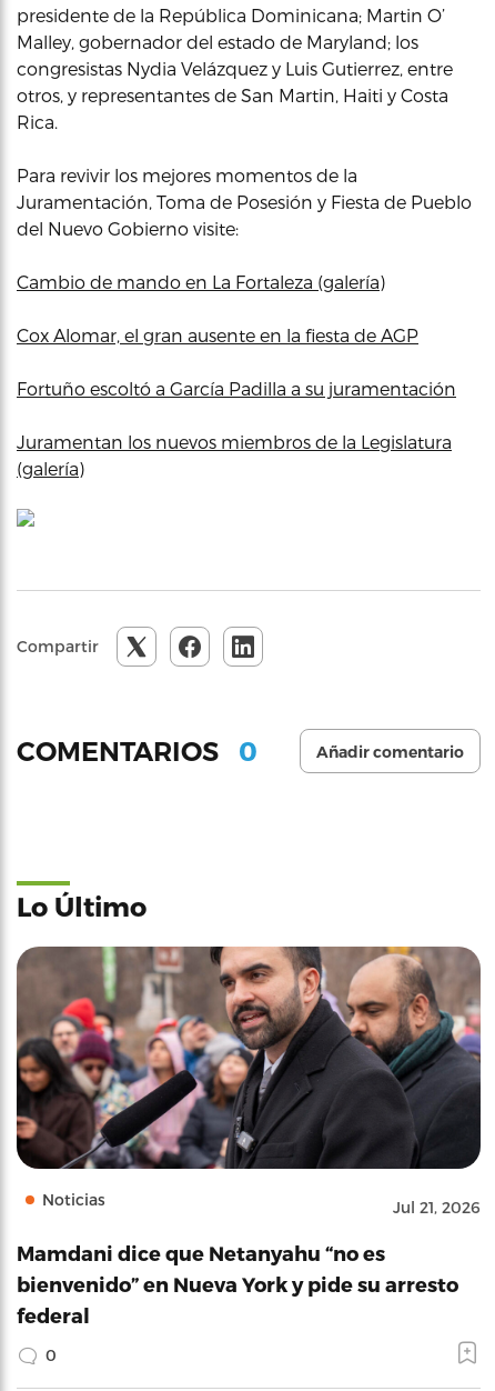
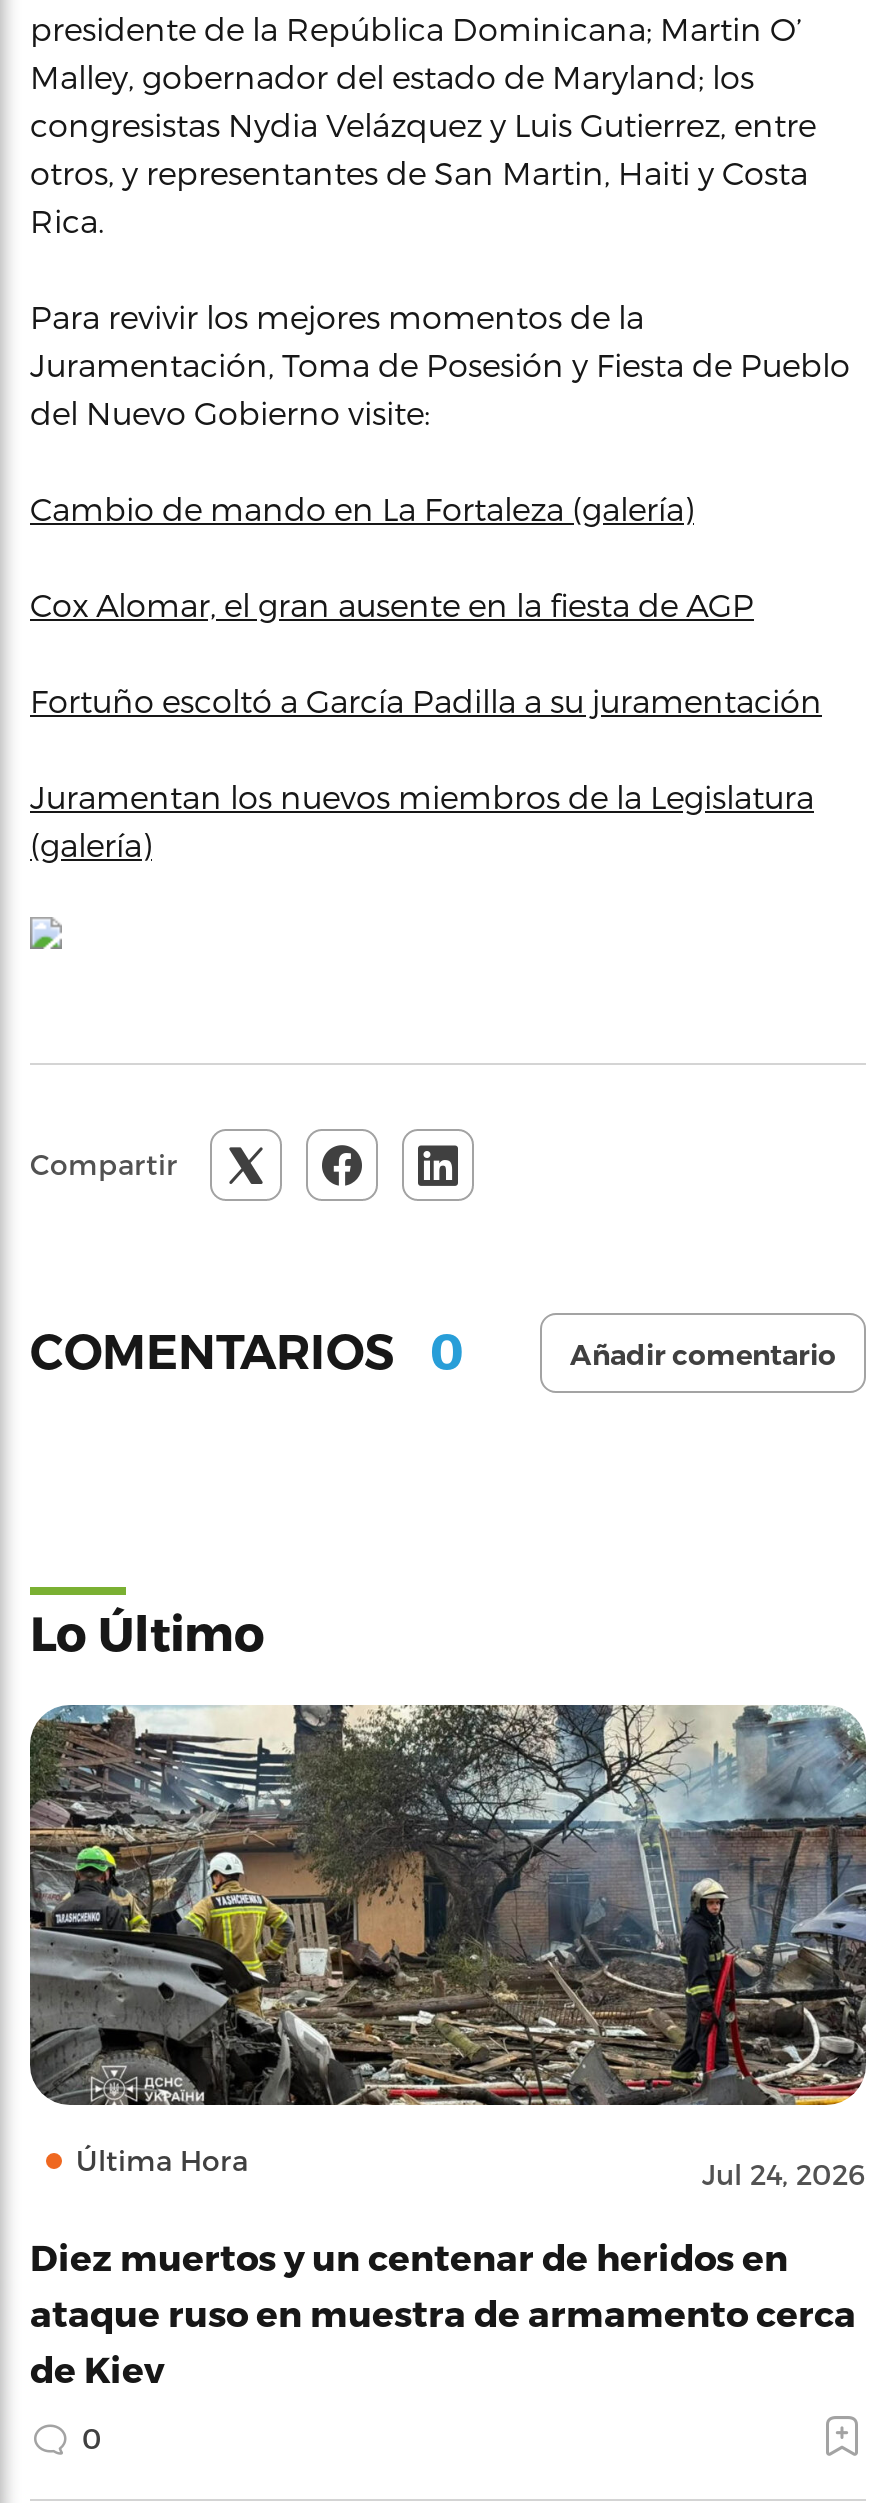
- [image]
- Noticias
- Jul 21, 2026
+ [image]
+ Última Hora
+ Jul 24, 2026

- Mamdani dice que Netanyahu “no es
- bienvenido” en Nueva York y pide su arresto
- federal
+ Diez muertos y un centenar de heridos en
+ ataque ruso en muestra de armamento cerca
+ de Kiev
